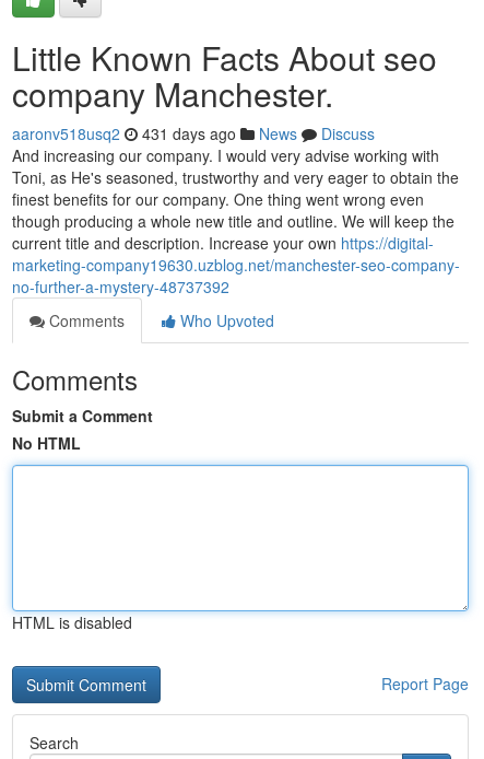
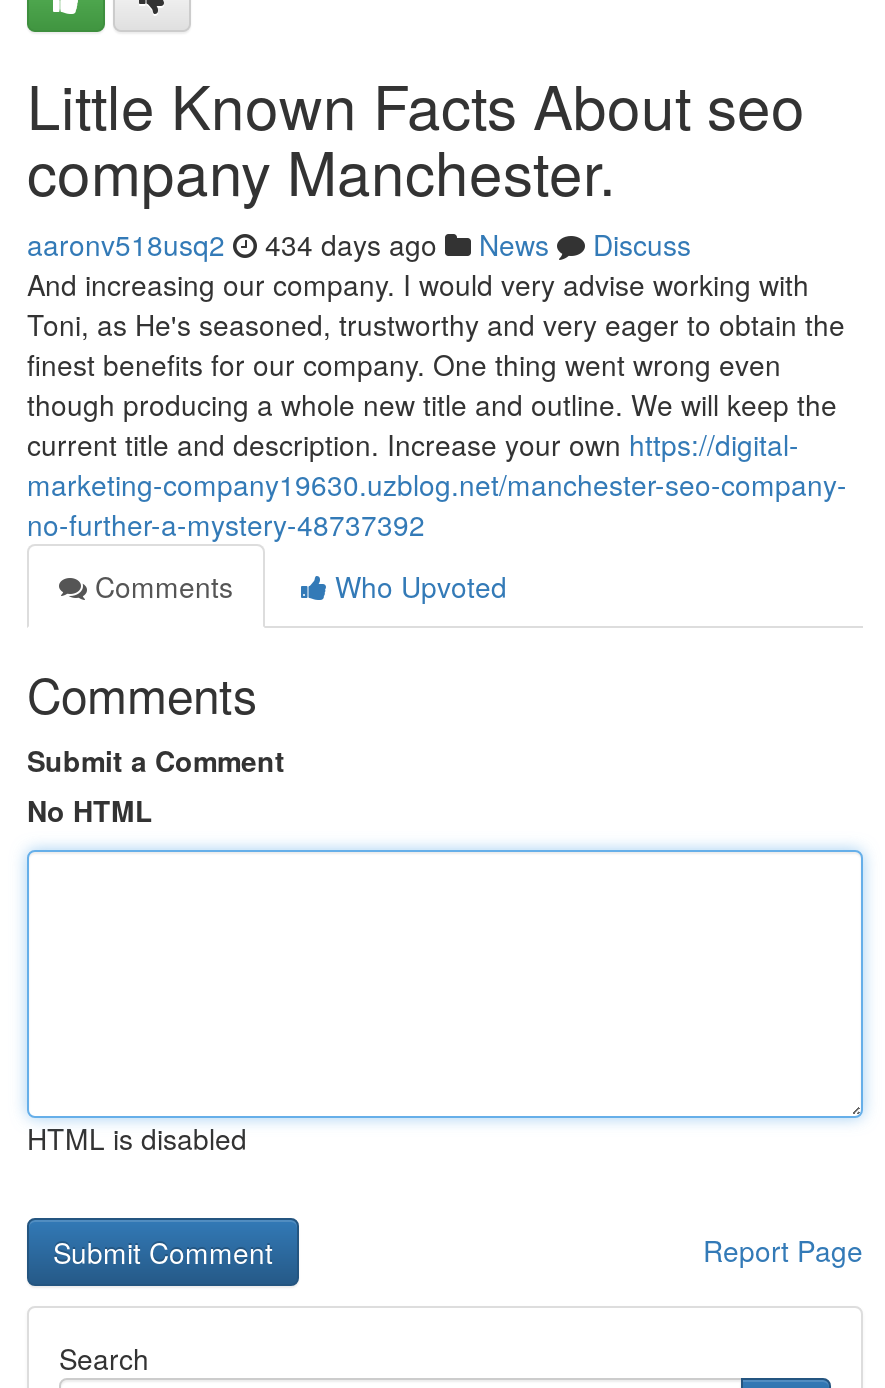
- aaronv518usq2 431 days ago News Discuss
+ aaronv518usq2 434 days ago News Discuss
